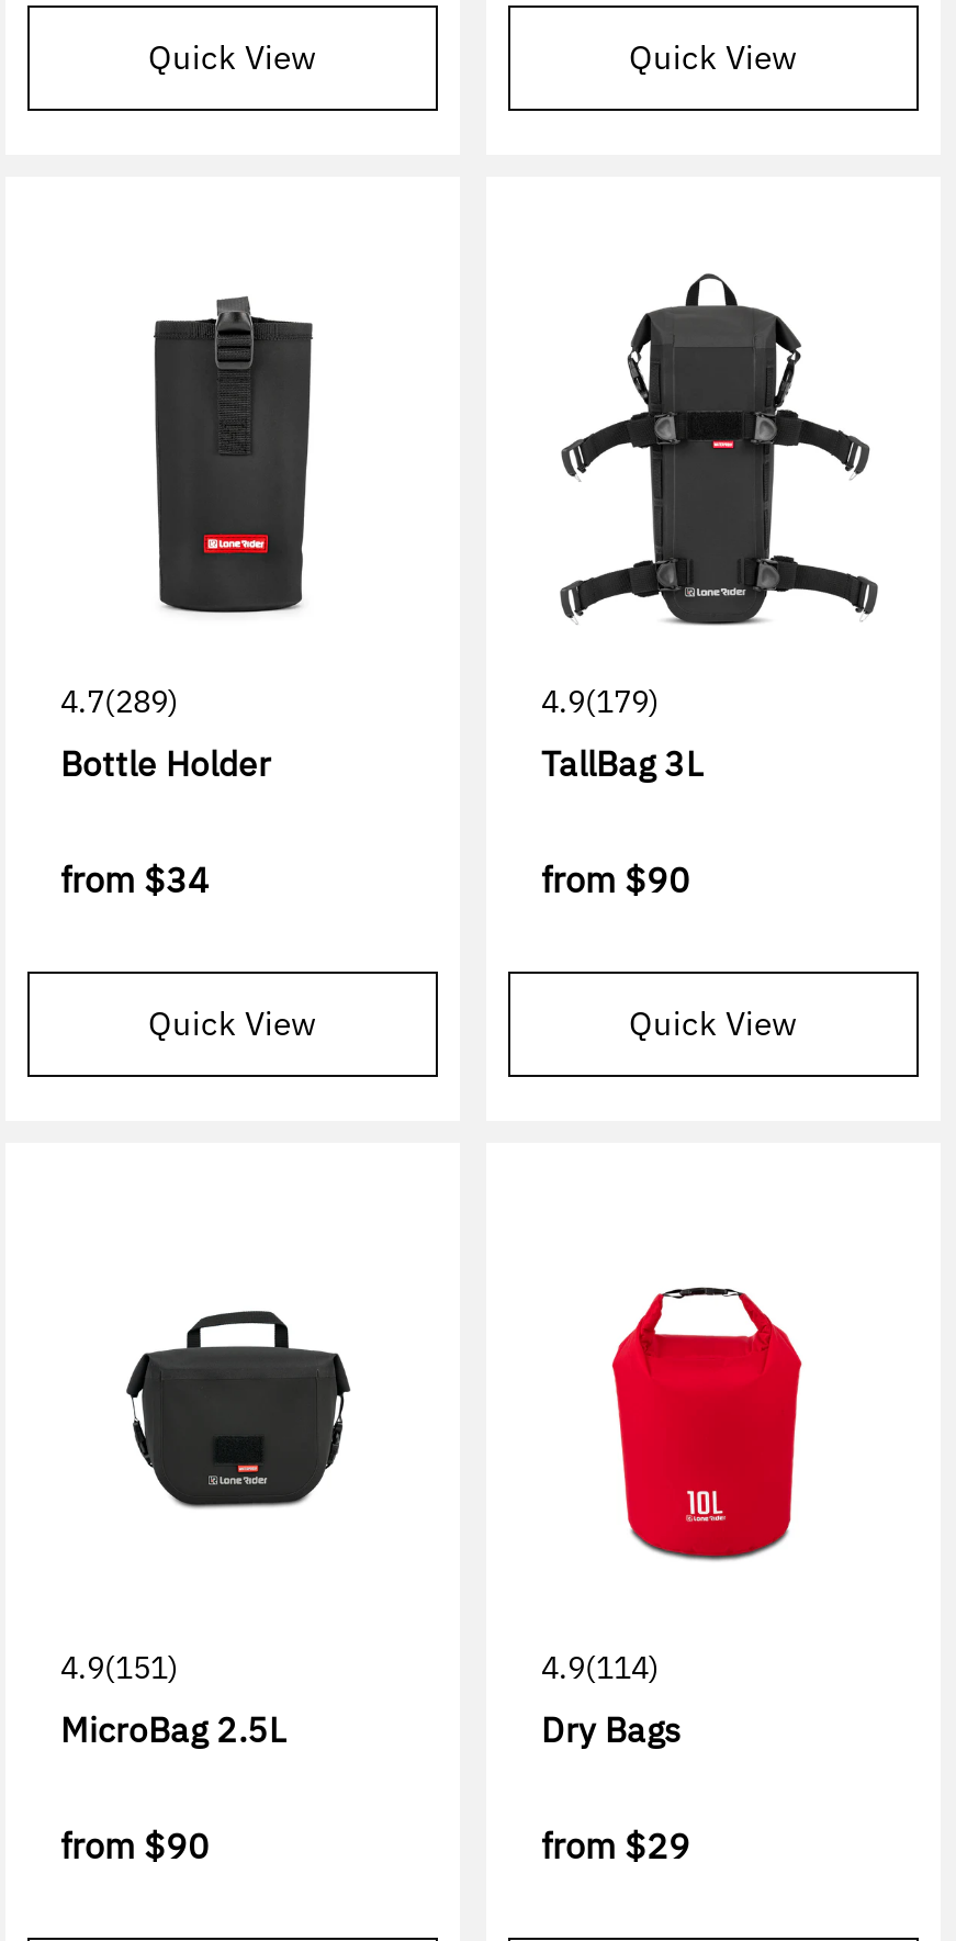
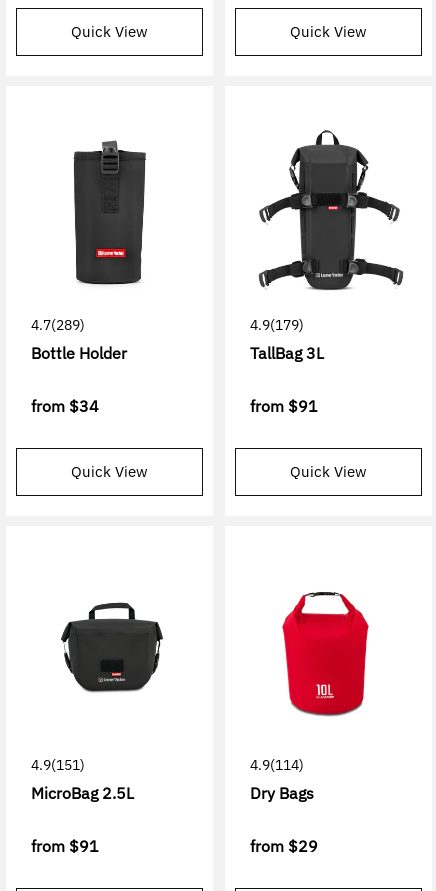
- from $90
+ from $91

- from $90
+ from $91
